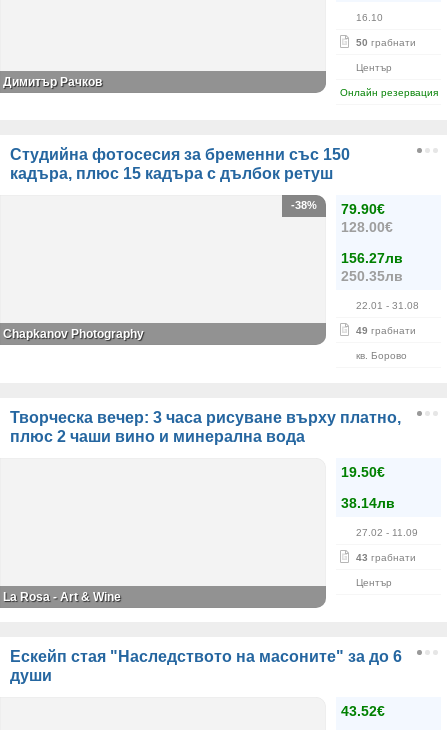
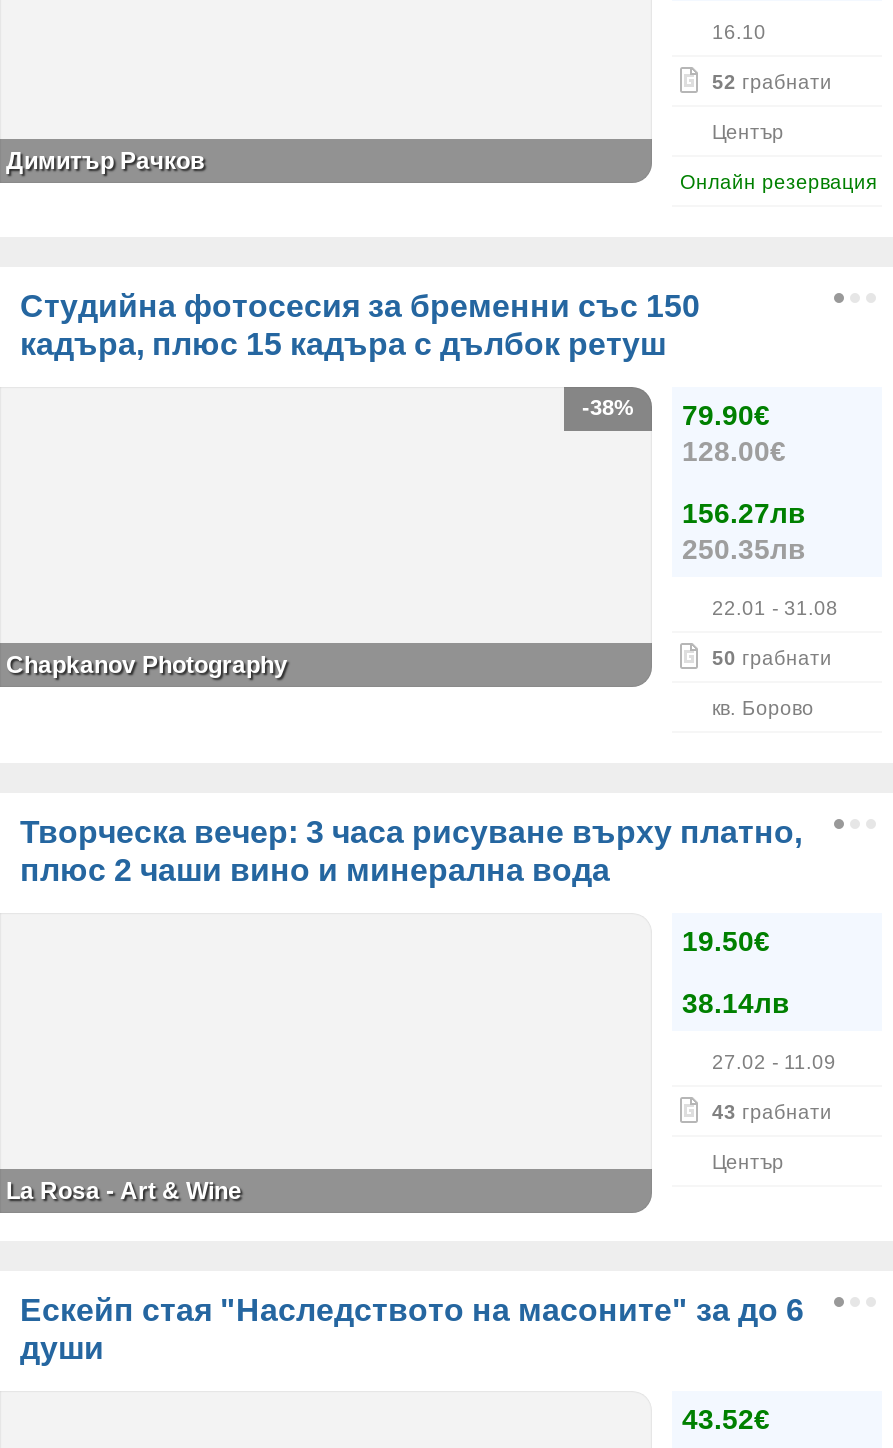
- 50 грабнати
+ 52 грабнати

- 49 грабнати
+ 50 грабнати
